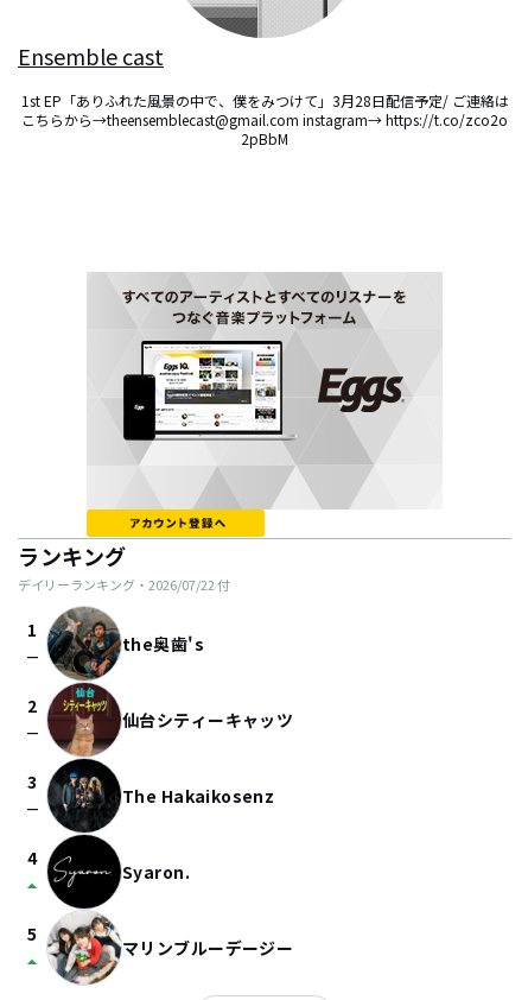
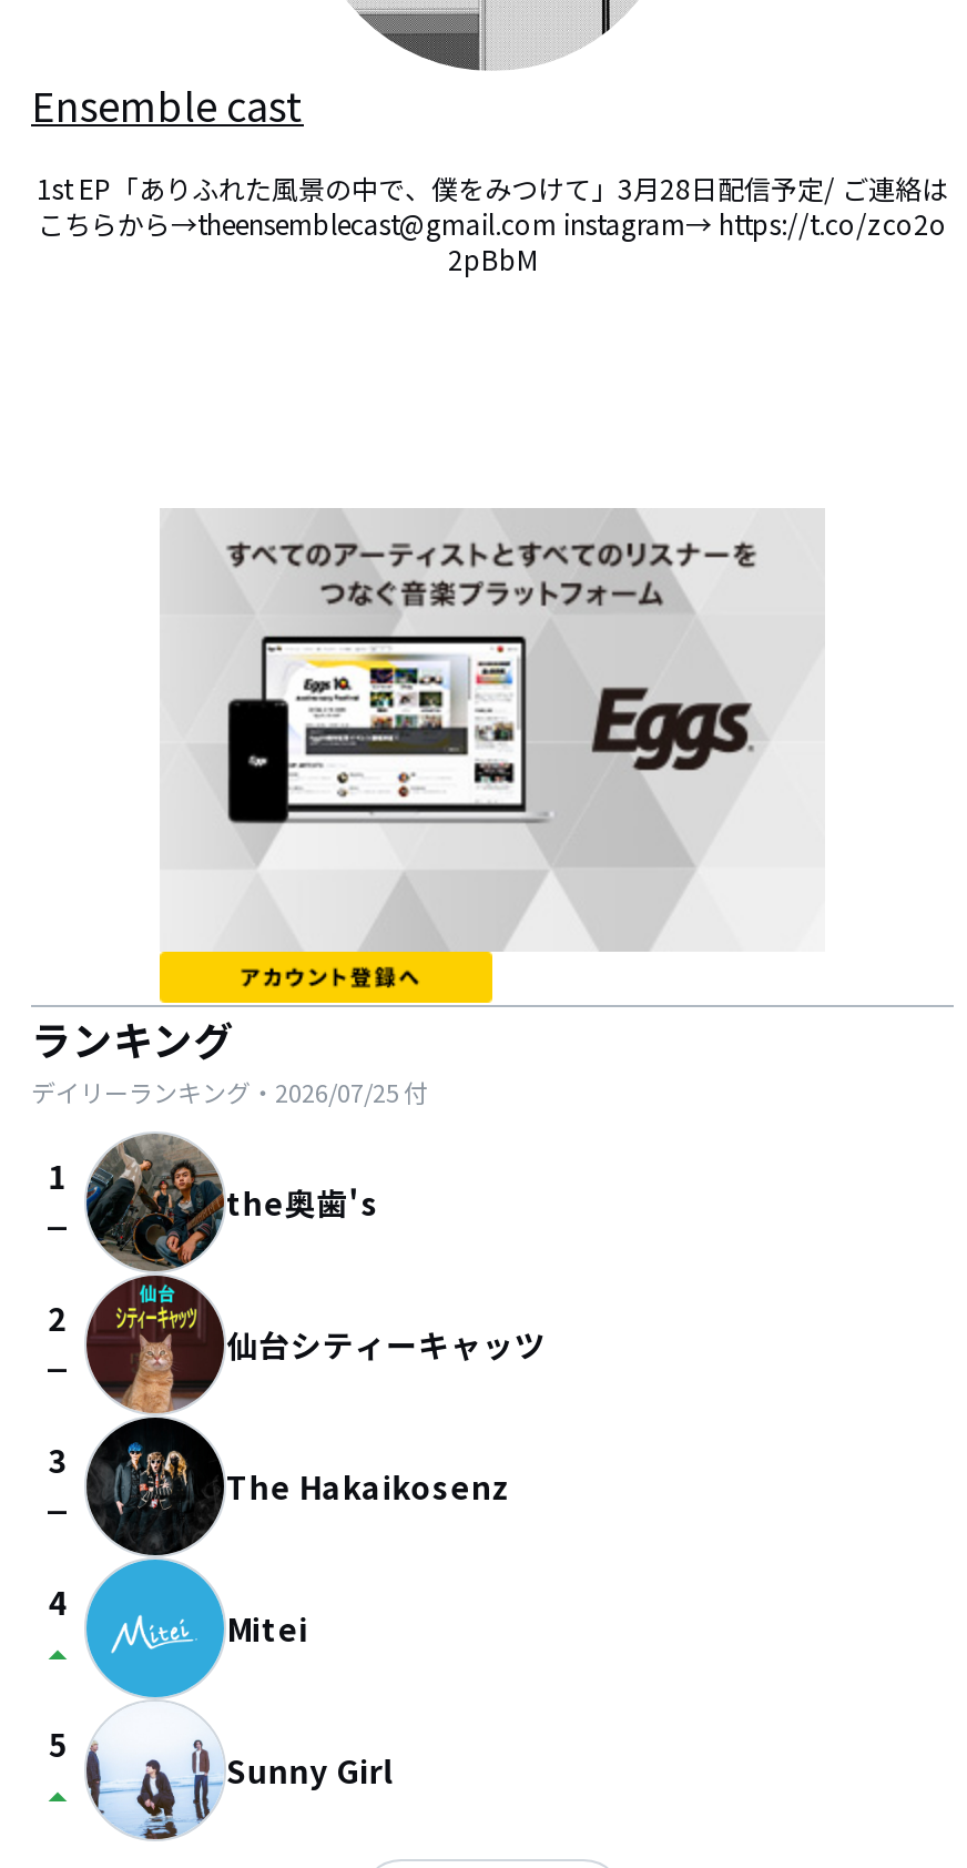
- デイリーランキング・2026/07/22付
+ デイリーランキング・2026/07/25付

- [image]
- Syaron.
+ [image]
+ Mitei

- マリンブルーデージー
+ Sunny Girl
